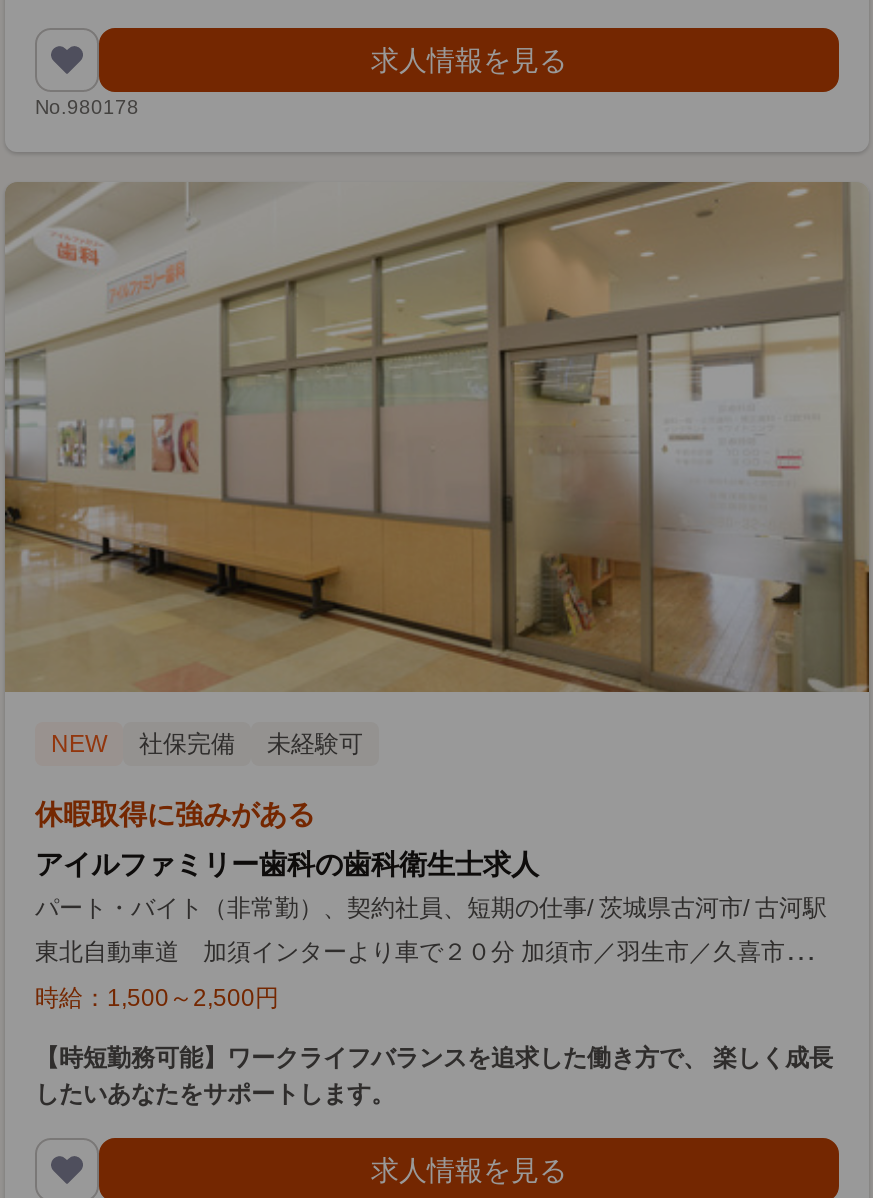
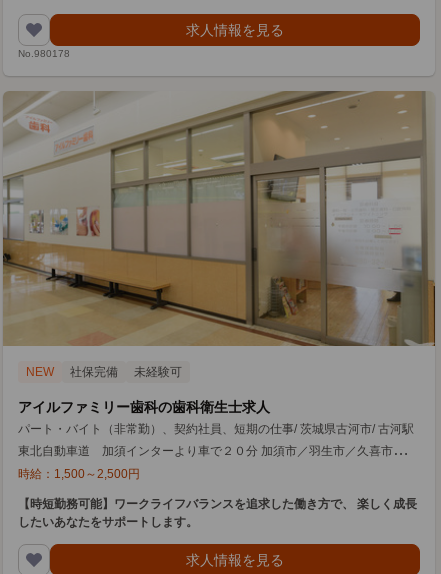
- 休暇取得に強みがある
